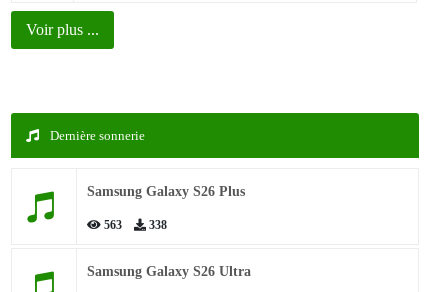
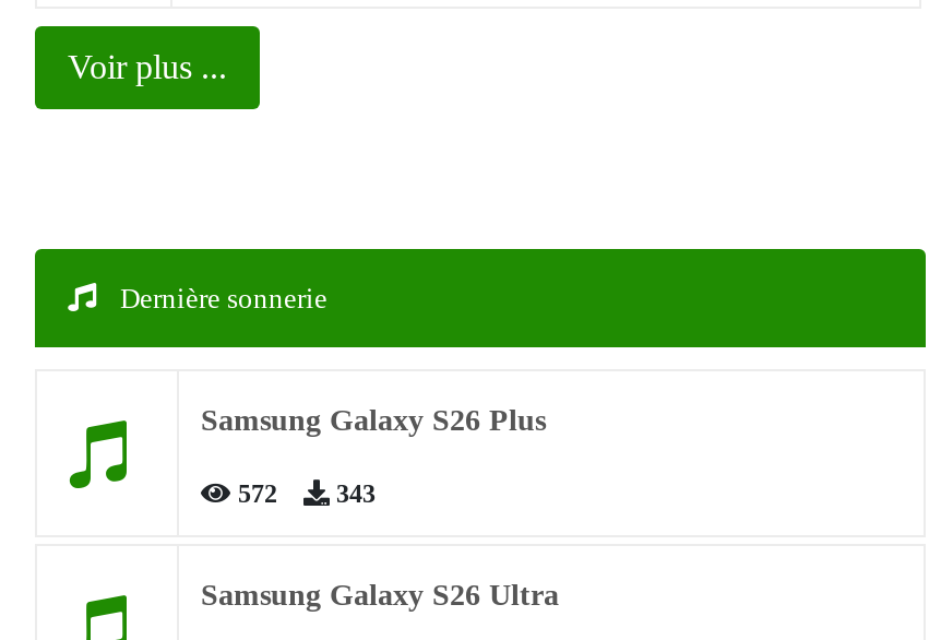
- 563
+ 572

- 338
+ 343
